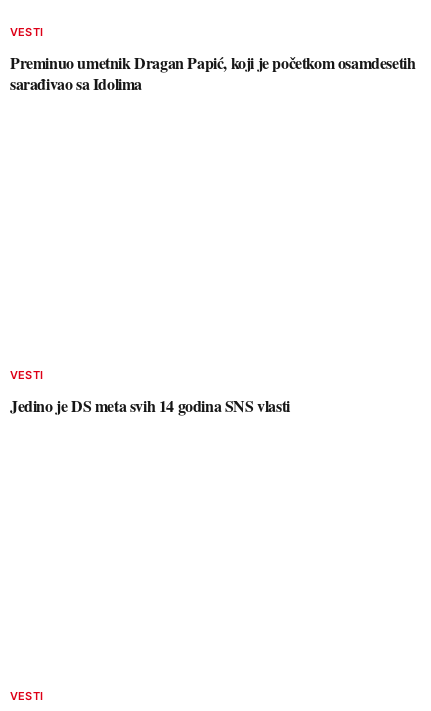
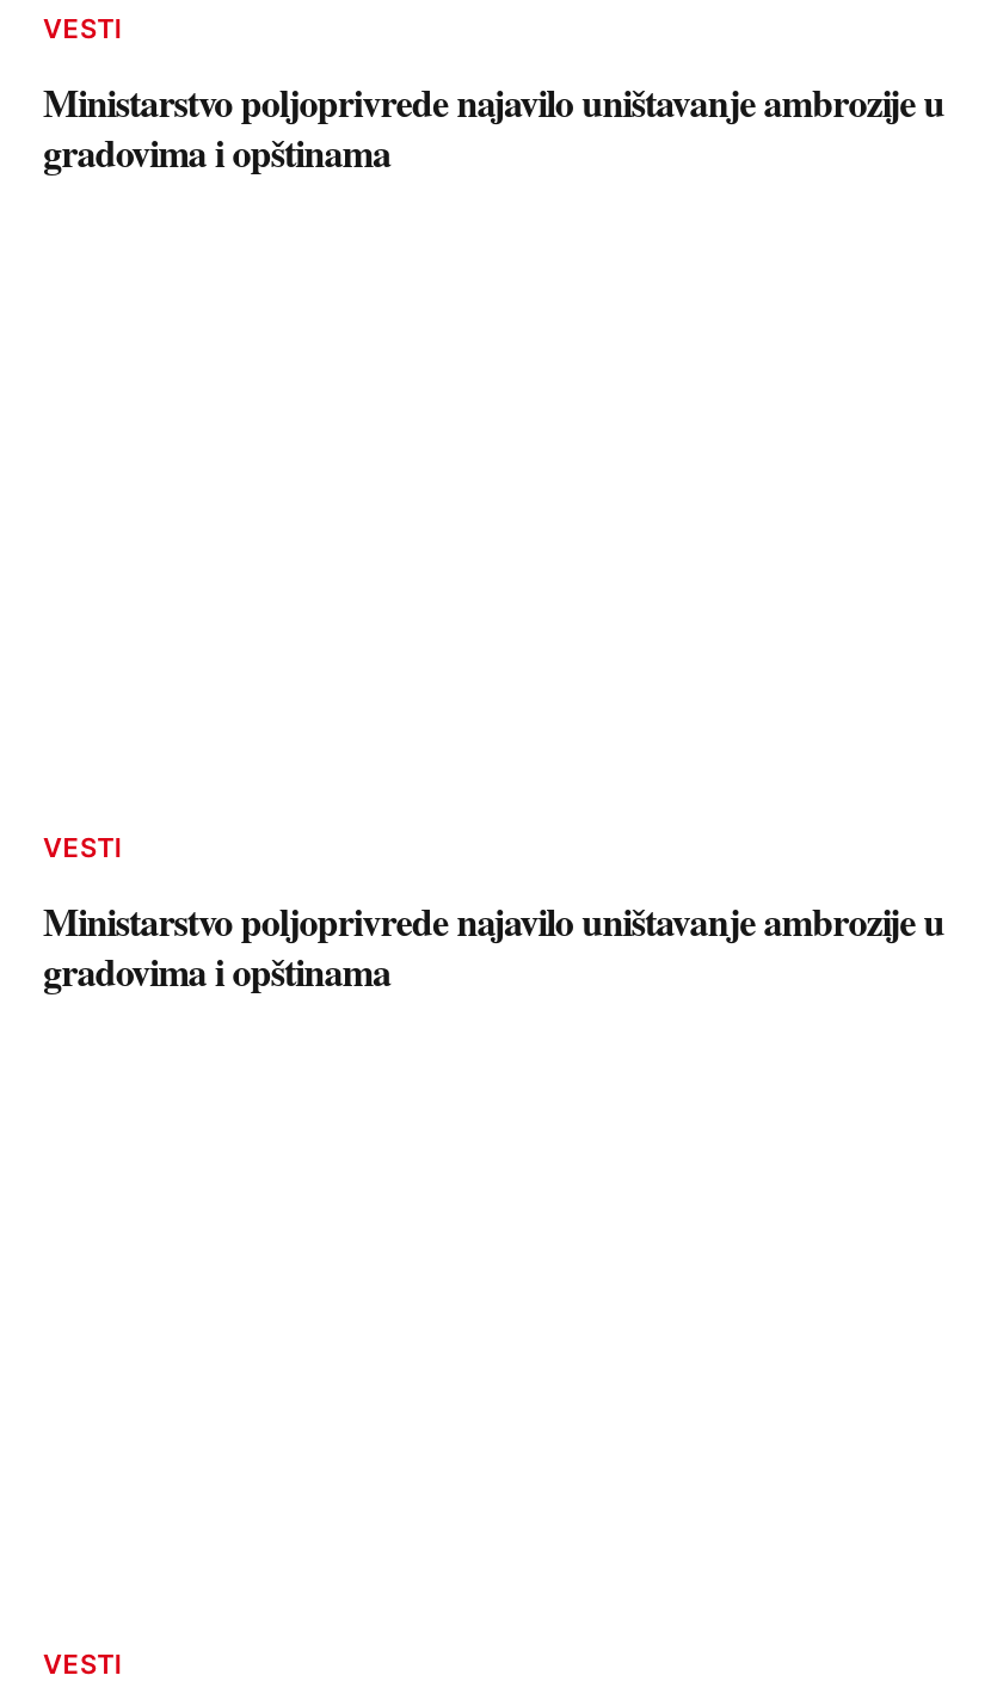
- Preminuo umetnik Dragan Papić, koji je početkom osamdesetih
- sarađivao sa Idolima
+ Ministarstvo poljoprivrede najavilo uništavanje ambrozije u
+ gradovima i opštinama

- Jedino je DS meta svih 14 godina SNS vlasti
+ Ministarstvo poljoprivrede najavilo uništavanje ambrozije u
+ gradovima i opštinama
